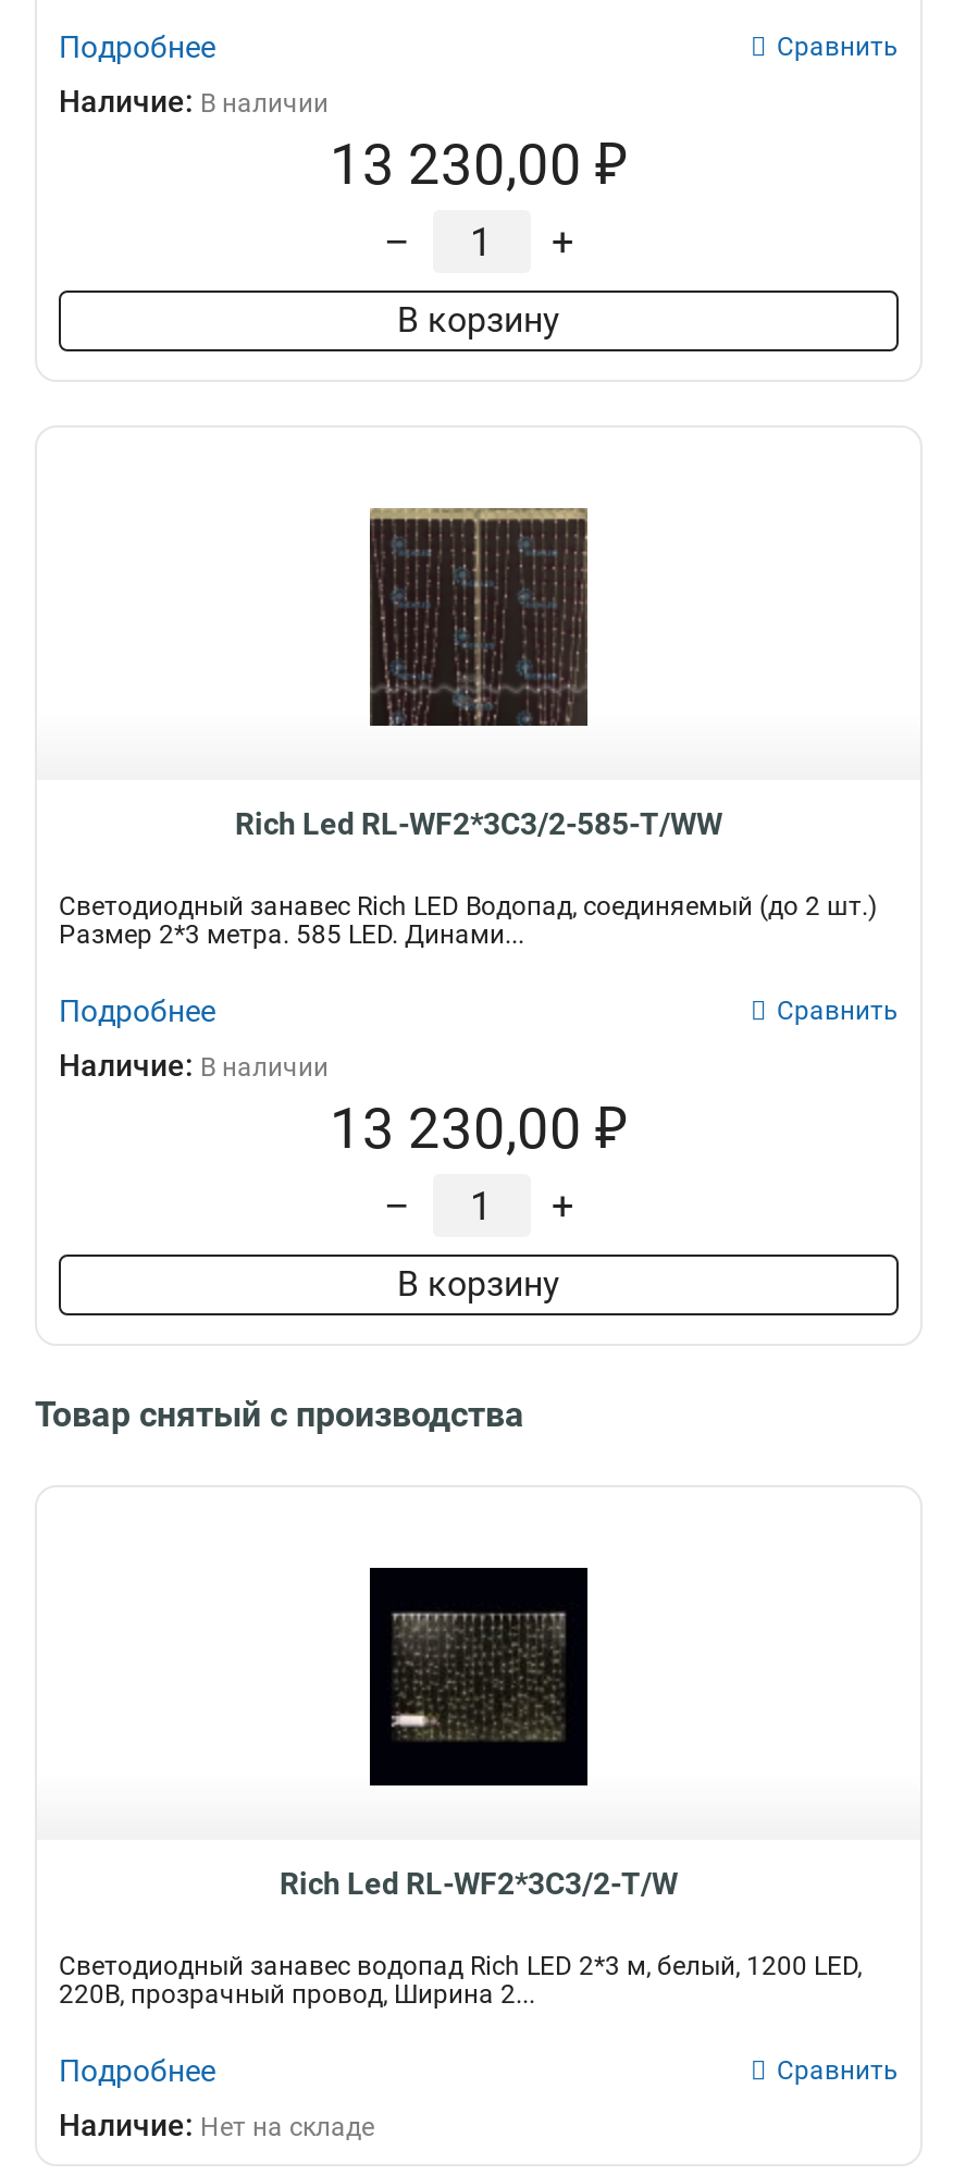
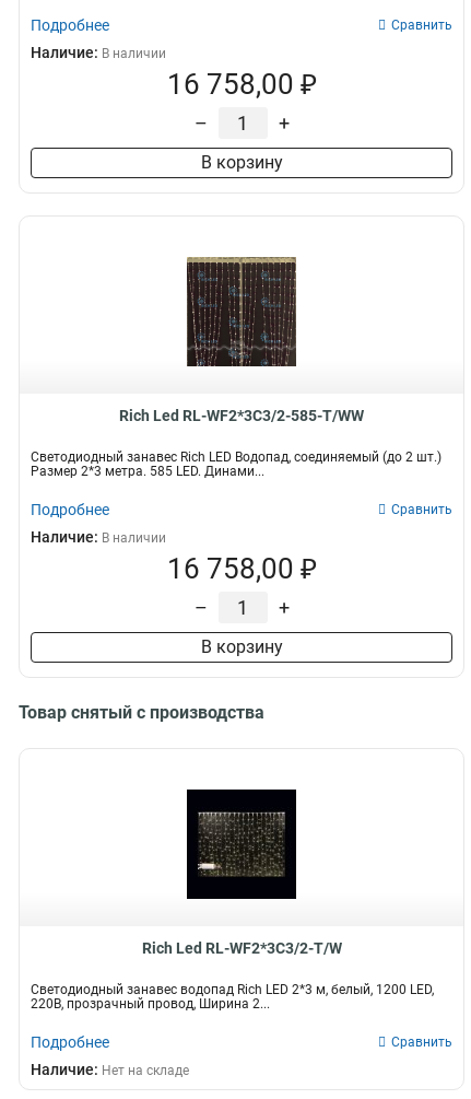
- 13 230,00 ₽
+ 16 758,00 ₽

- 13 230,00 ₽
+ 16 758,00 ₽
